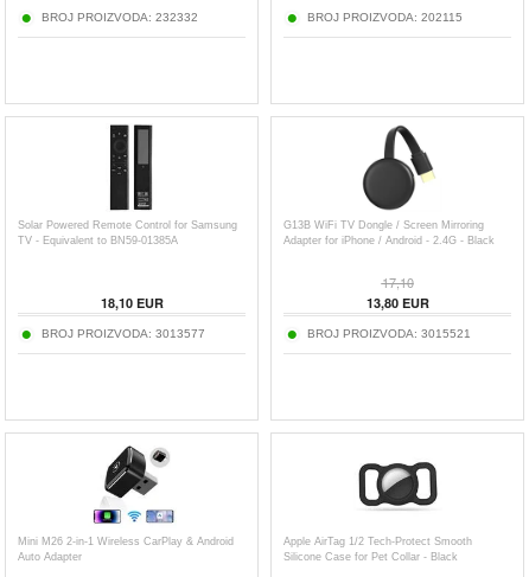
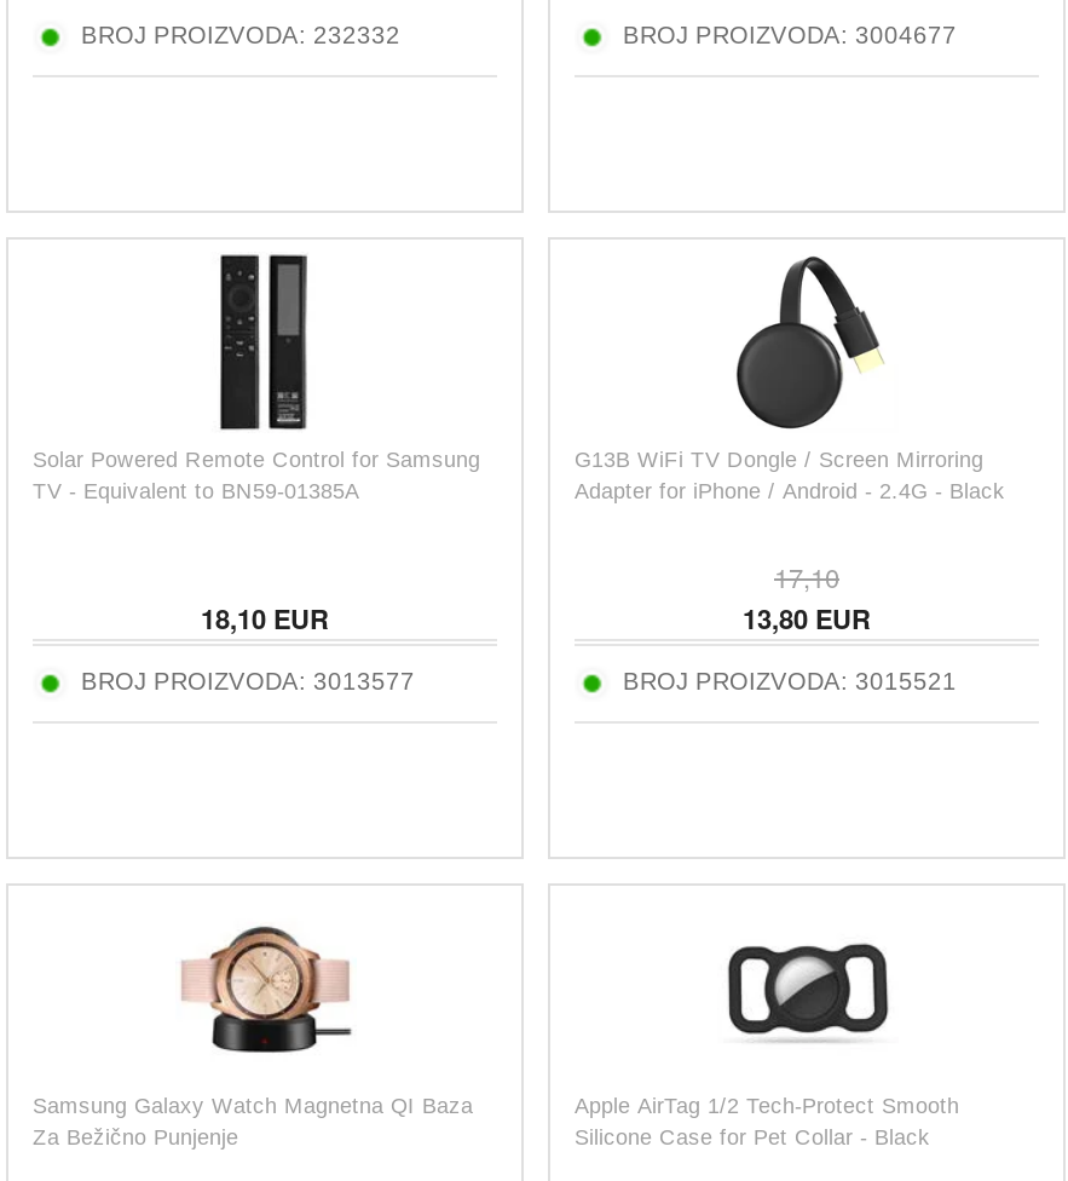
- BROJ PROIZVODA: 202115
+ BROJ PROIZVODA: 3004677

- [image]
- Mini M26 2-in-1 Wireless CarPlay & Android
- Auto Adapter
+ [image]
+ Samsung Galaxy Watch Magnetna QI Baza
+ Za Bežično Punjenje
